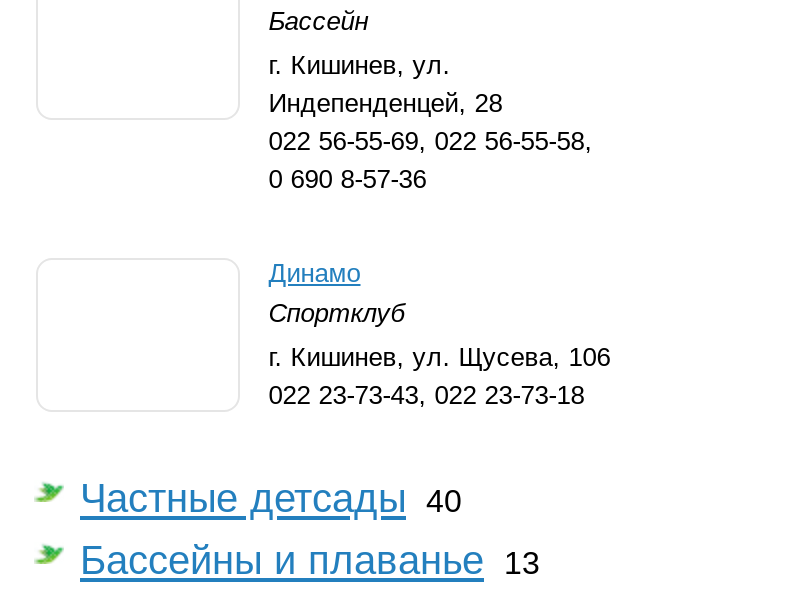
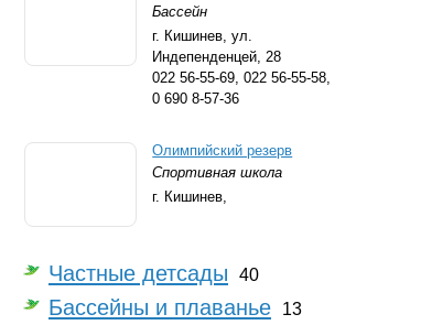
- Динамо
- Спортклуб
+ Олимпийский резерв
+ Спортивная школа

- г. Кишинев, ул. Щусева, 106
- 022 23-73-43, 022 23-73-18
+ г. Кишинев,
